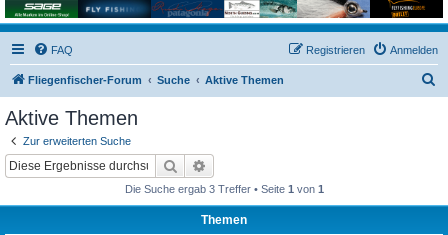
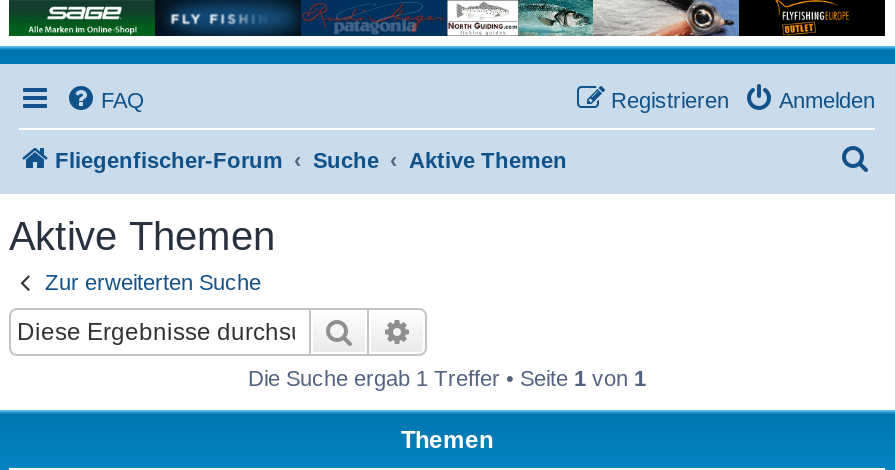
- Die Suche ergab 3 Treffer • Seite 1 von 1
+ Die Suche ergab 1 Treffer • Seite 1 von 1
